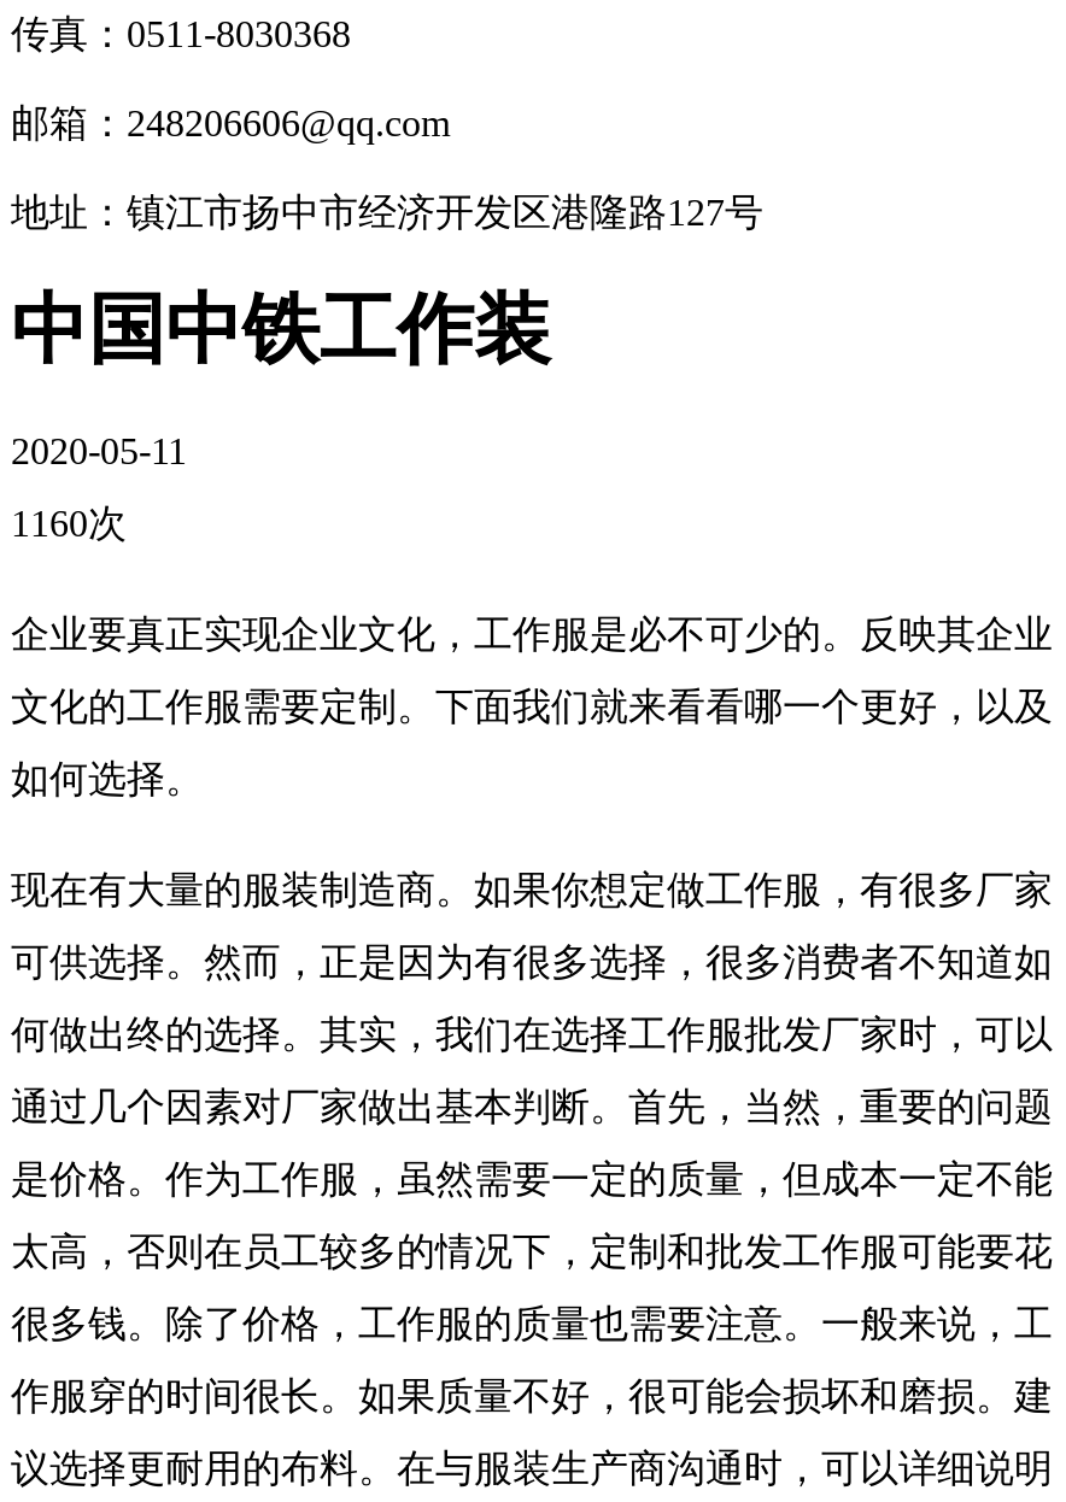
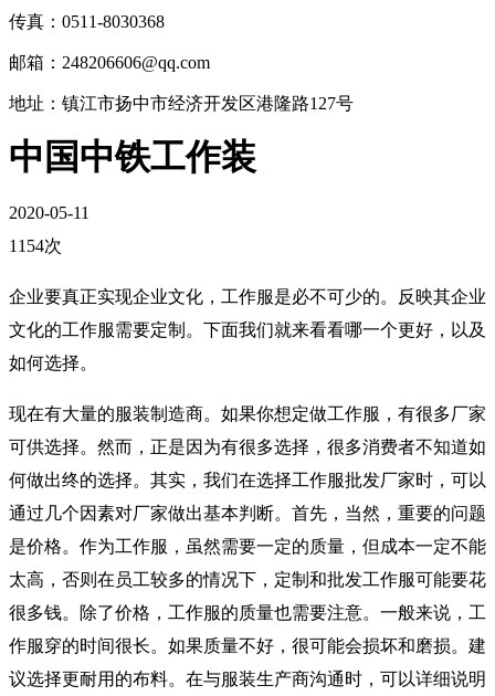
- 1160次
+ 1154次
